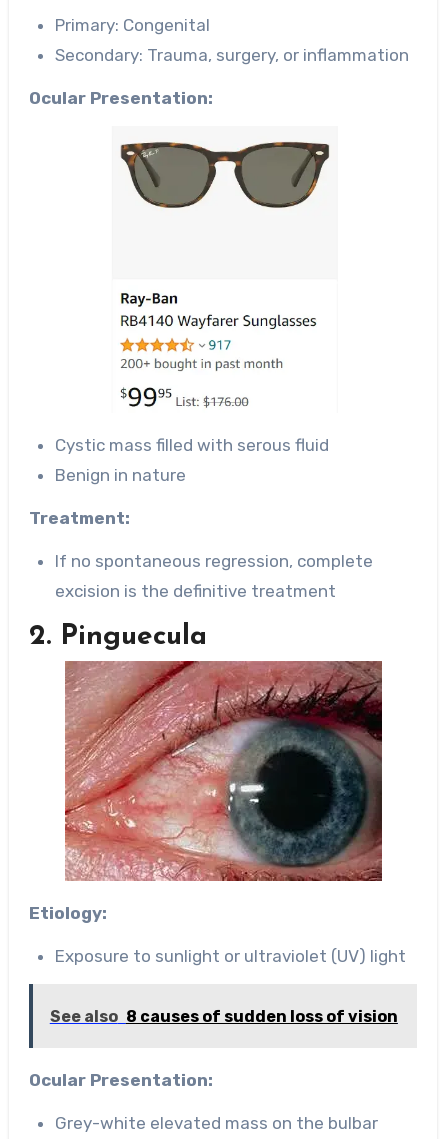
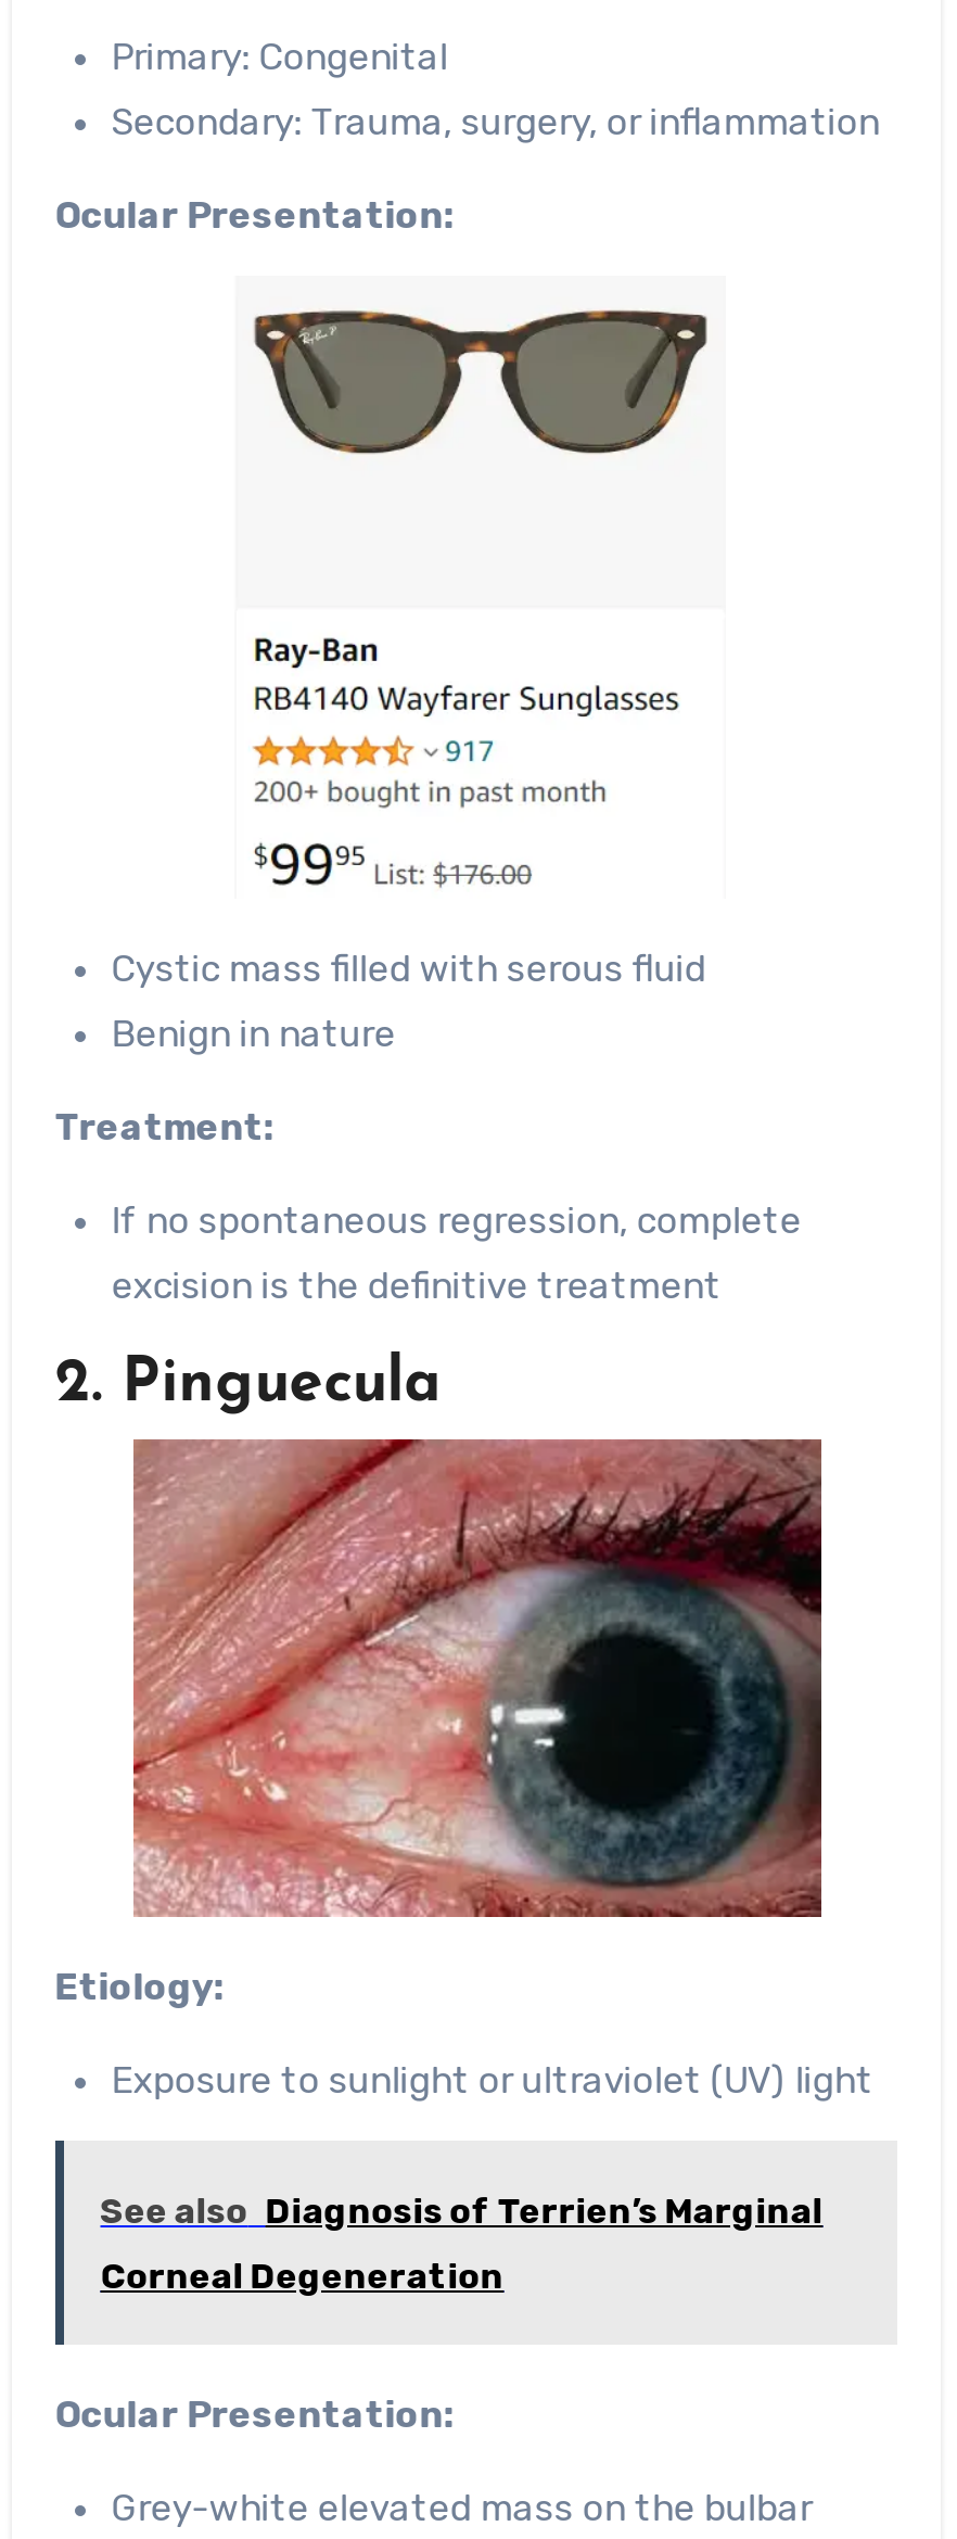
- See also 8 causes of sudden loss of vision
+ See also Diagnosis of Terrien’s Marginal
+ Corneal Degeneration
